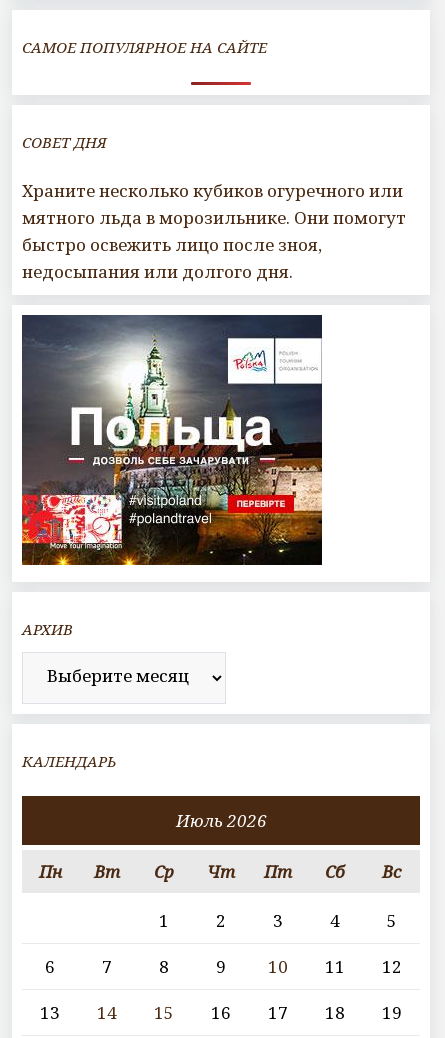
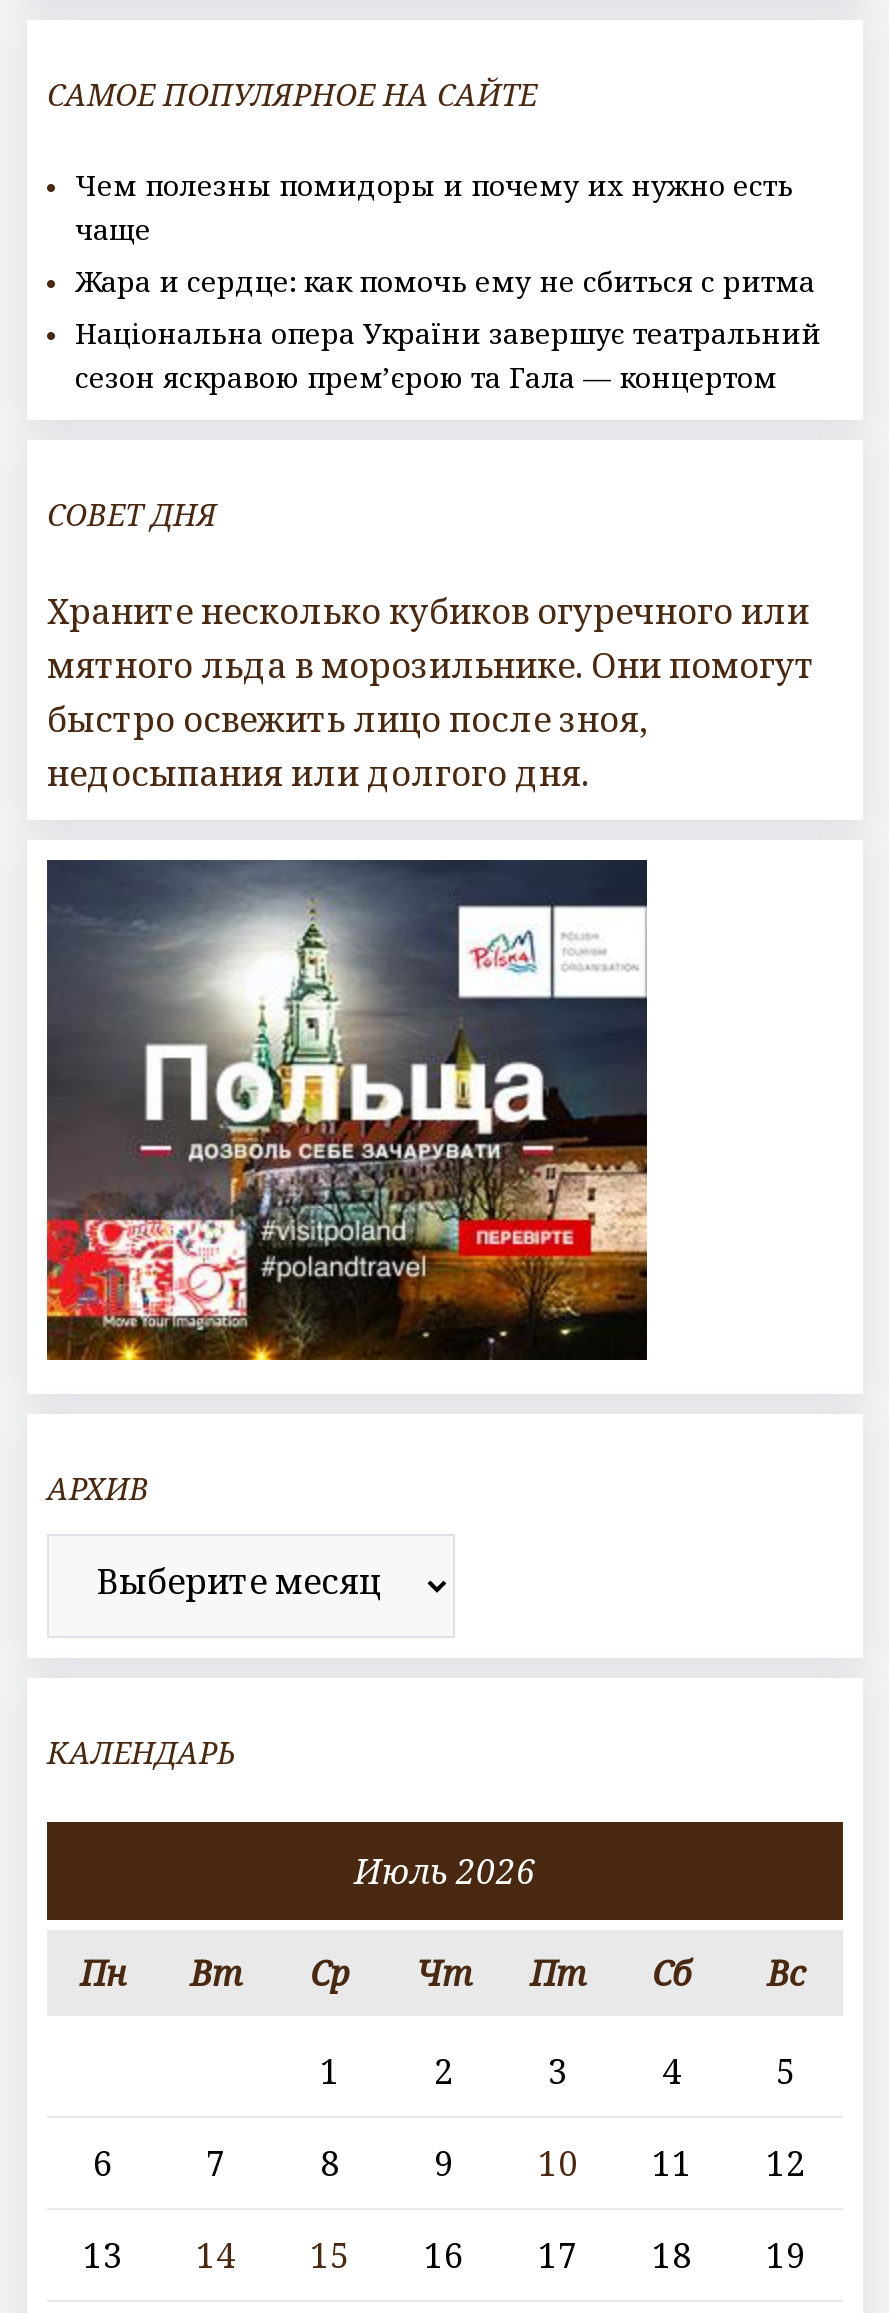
+ Чем полезны помидоры и почему их нужно есть
+ чаще
+ Жара и сердце: как помочь ему не сбиться с ритма
+ Національна опера України завершує театральний
+ сезон яскравою прем’єрою та Гала — концертом
